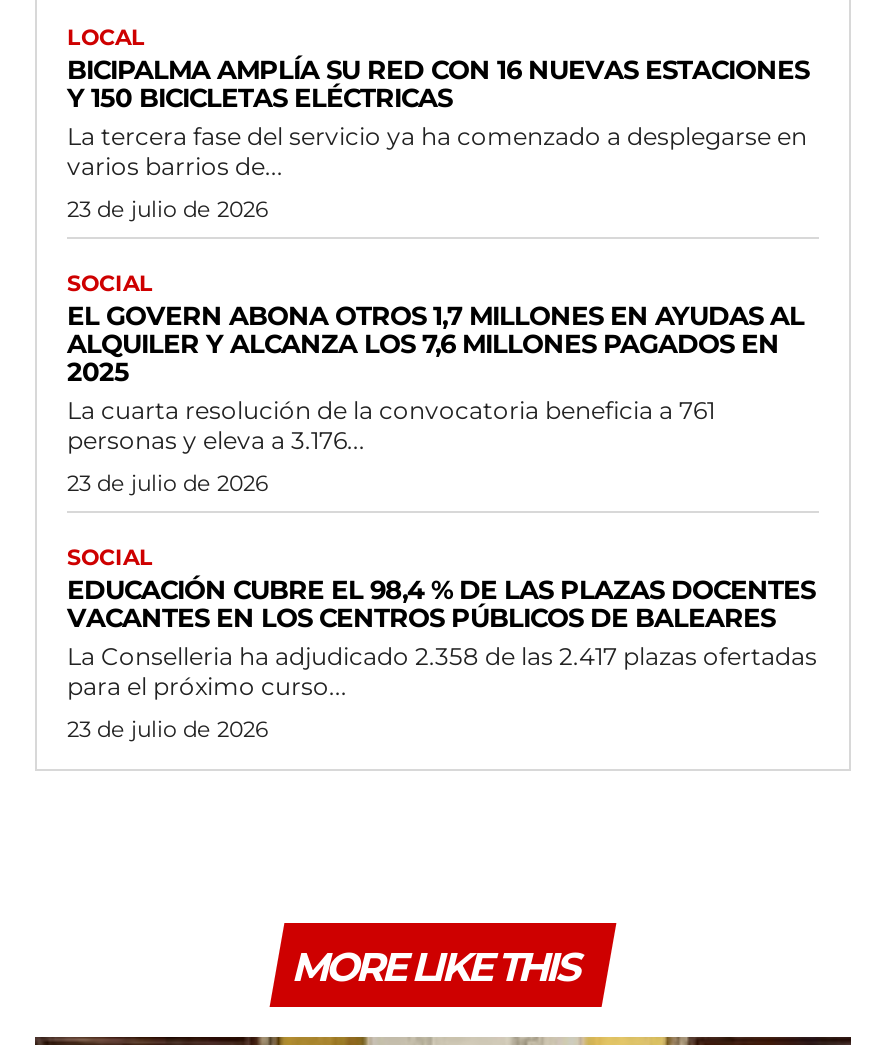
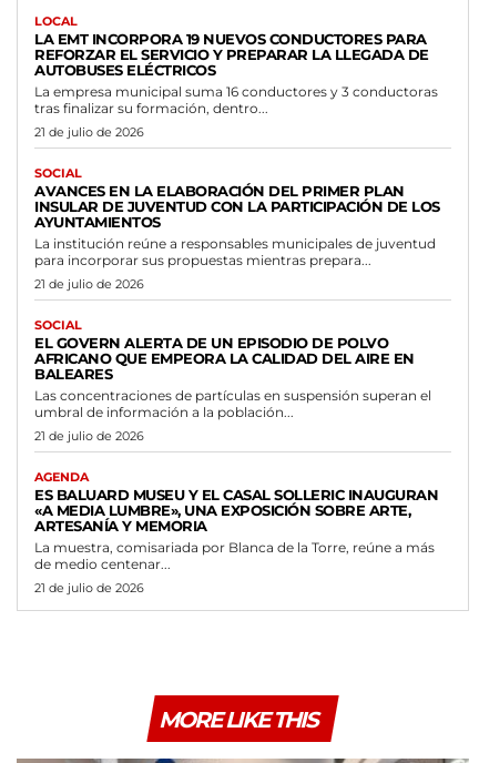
- BICIPALMA AMPLÍA SU RED CON 16 NUEVAS ESTACIONES
- Y 150 BICICLETAS ELÉCTRICAS
- La tercera fase del servicio ya ha comenzado a desplegarse en
- varios barrios de...
+ LA EMT INCORPORA 19 NUEVOS CONDUCTORES PARA
+ REFORZAR EL SERVICIO Y PREPARAR LA LLEGADA DE
+ AUTOBUSES ELÉCTRICOS
+ La empresa municipal suma 16 conductores y 3 conductoras
+ tras finalizar su formación, dentro...

- 23 de julio de 2026
+ 21 de julio de 2026

- EL GOVERN ABONA OTROS 1,7 MILLONES EN AYUDAS AL
- ALQUILER Y ALCANZA LOS 7,6 MILLONES PAGADOS EN
- 2025
- La cuarta resolución de la convocatoria beneficia a 761
- personas y eleva a 3.176...
+ AVANCES EN LA ELABORACIÓN DEL PRIMER PLAN
+ INSULAR DE JUVENTUD CON LA PARTICIPACIÓN DE LOS
+ AYUNTAMIENTOS
+ La institución reúne a responsables municipales de juventud
+ para incorporar sus propuestas mientras prepara...

- 23 de julio de 2026
+ 21 de julio de 2026

- EDUCACIÓN CUBRE EL 98,4 % DE LAS PLAZAS DOCENTES
- VACANTES EN LOS CENTROS PÚBLICOS DE BALEARES
- La Conselleria ha adjudicado 2.358 de las 2.417 plazas ofertadas
- para el próximo curso...
- 23 de julio de 2026
+ EL GOVERN ALERTA DE UN EPISODIO DE POLVO
+ AFRICANO QUE EMPEORA LA CALIDAD DEL AIRE EN
+ BALEARES
+ Las concentraciones de partículas en suspensión superan el
+ umbral de información a la población...
+ 21 de julio de 2026
+ AGENDA
+ ES BALUARD MUSEU Y EL CASAL SOLLERIC INAUGURAN
+ «A MEDIA LUMBRE», UNA EXPOSICIÓN SOBRE ARTE,
+ ARTESANÍA Y MEMORIA
+ La muestra, comisariada por Blanca de la Torre, reúne a más
+ de medio centenar...
+ 21 de julio de 2026
